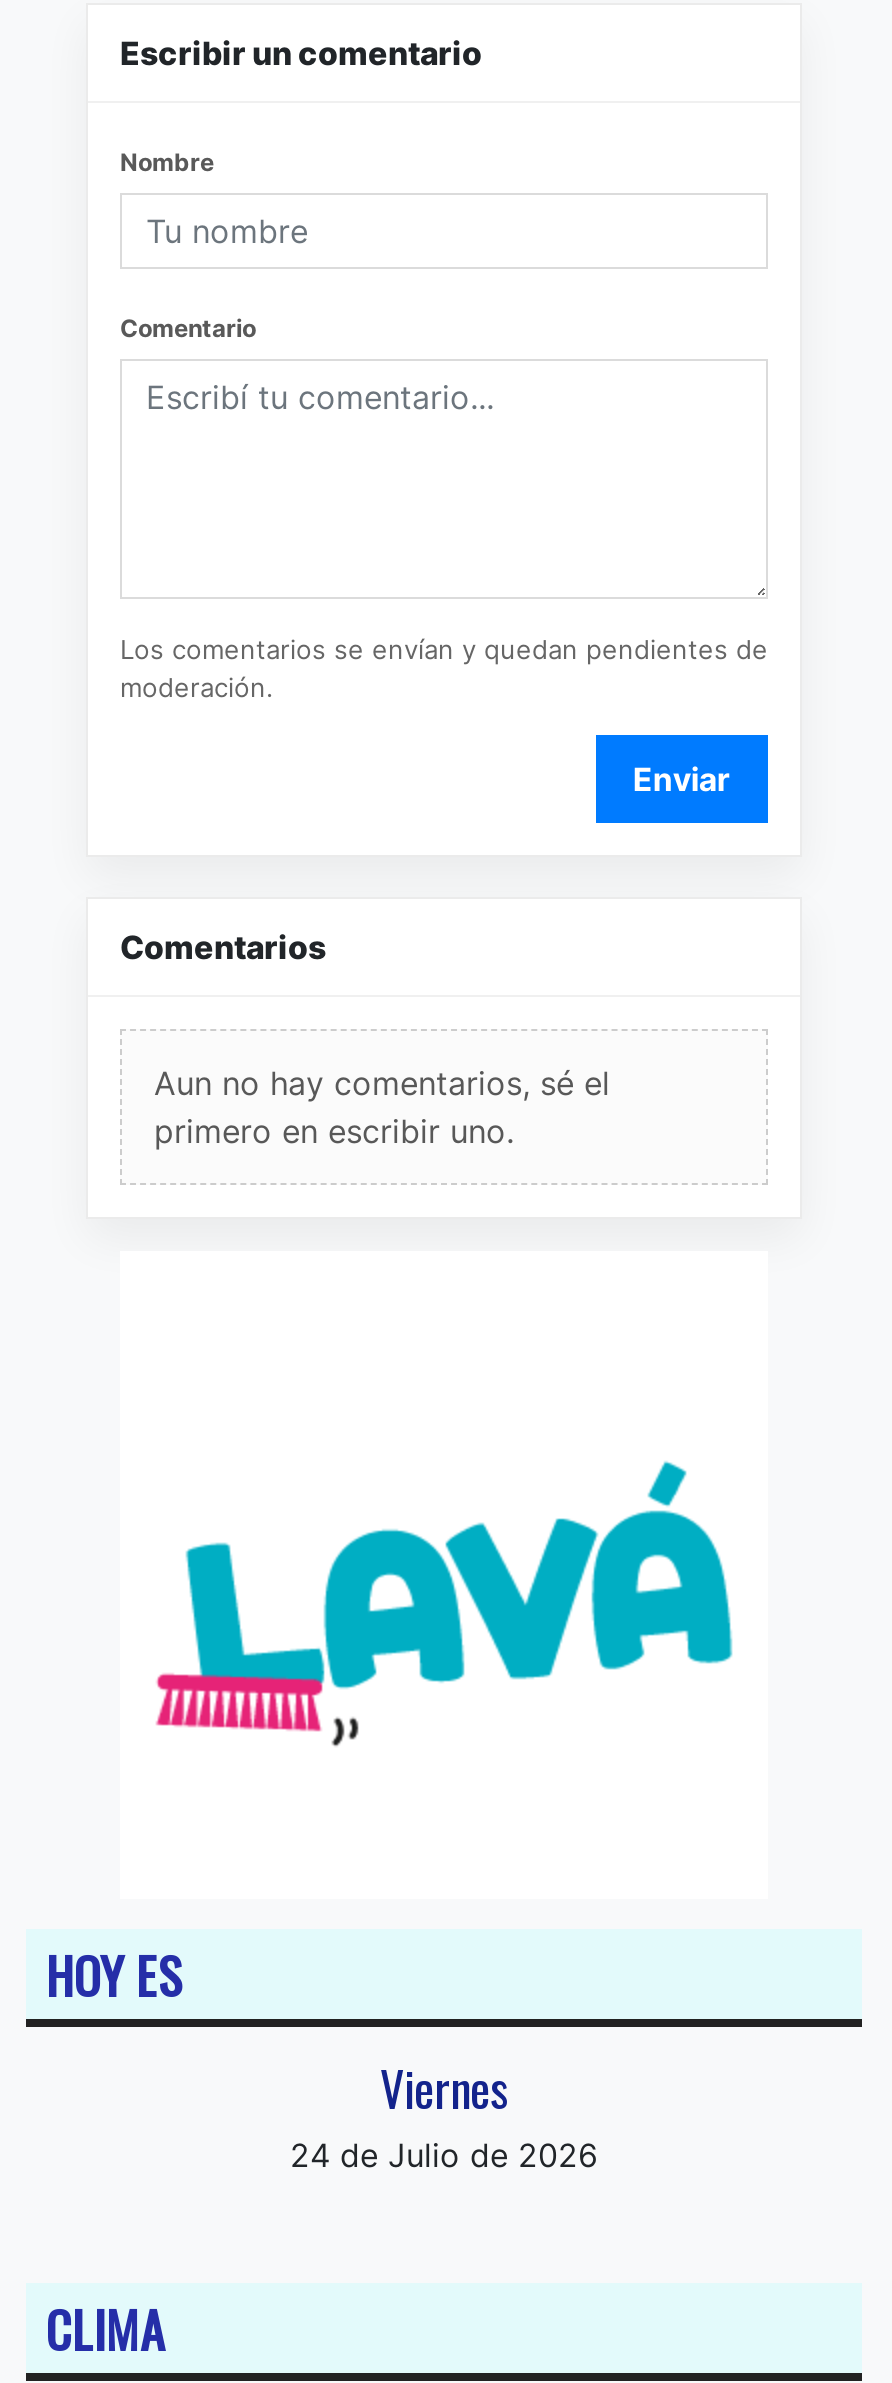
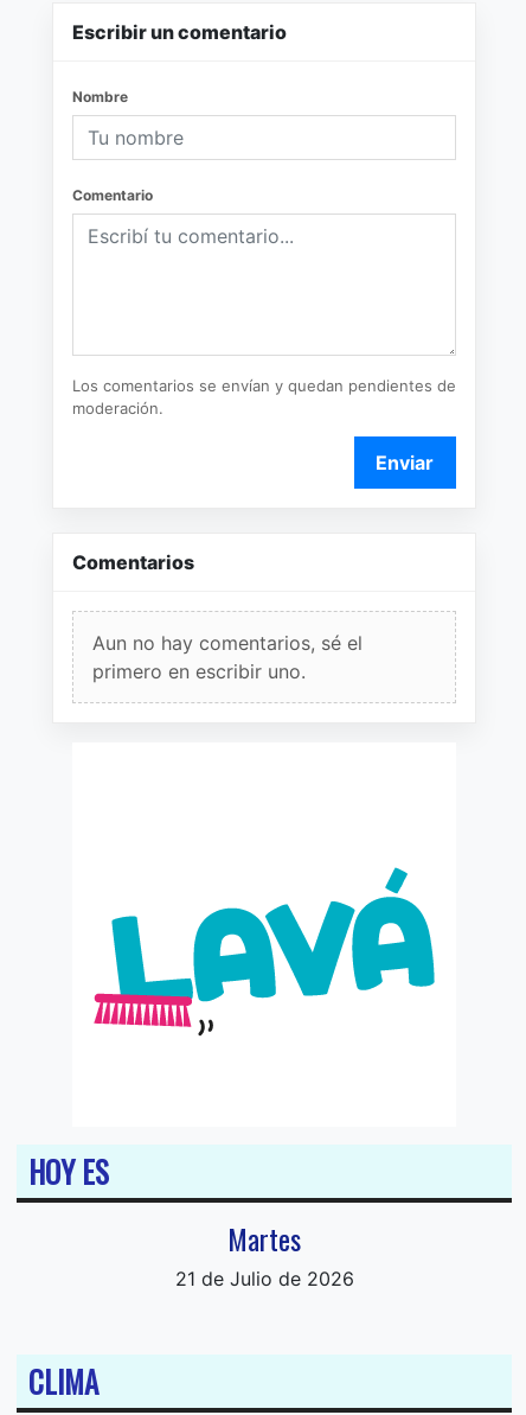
- Viernes
- 24 de Julio de 2026
+ Martes
+ 21 de Julio de 2026
